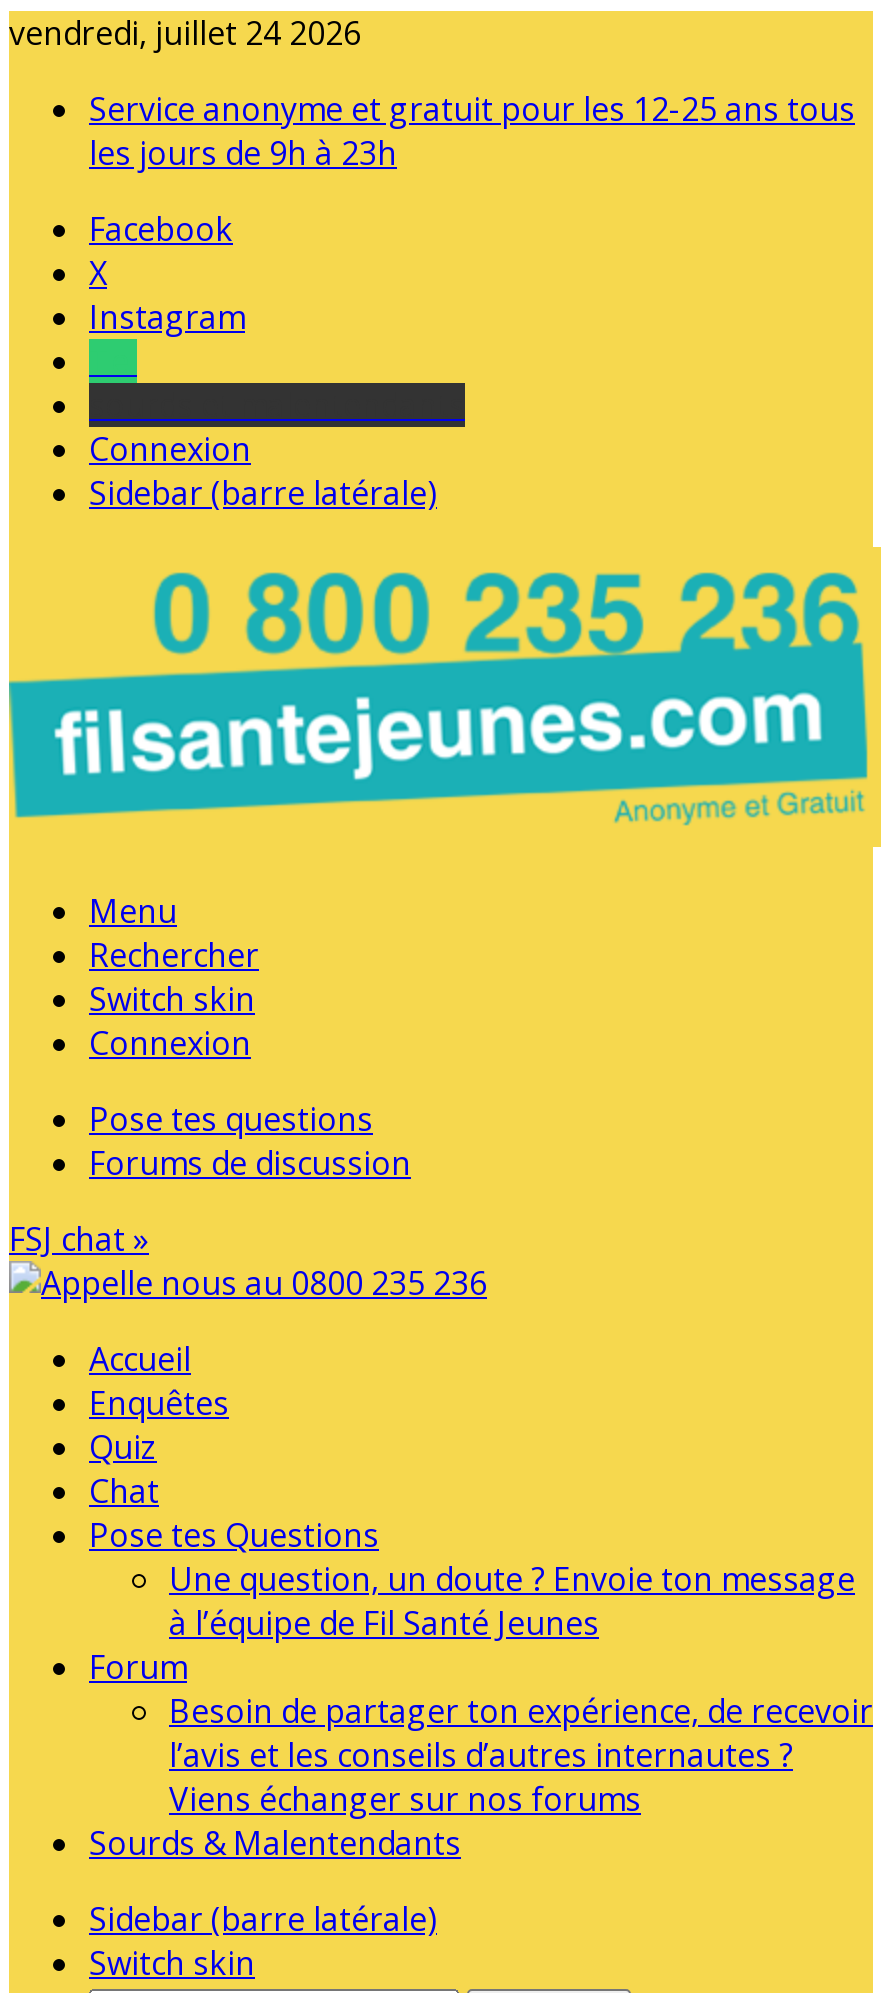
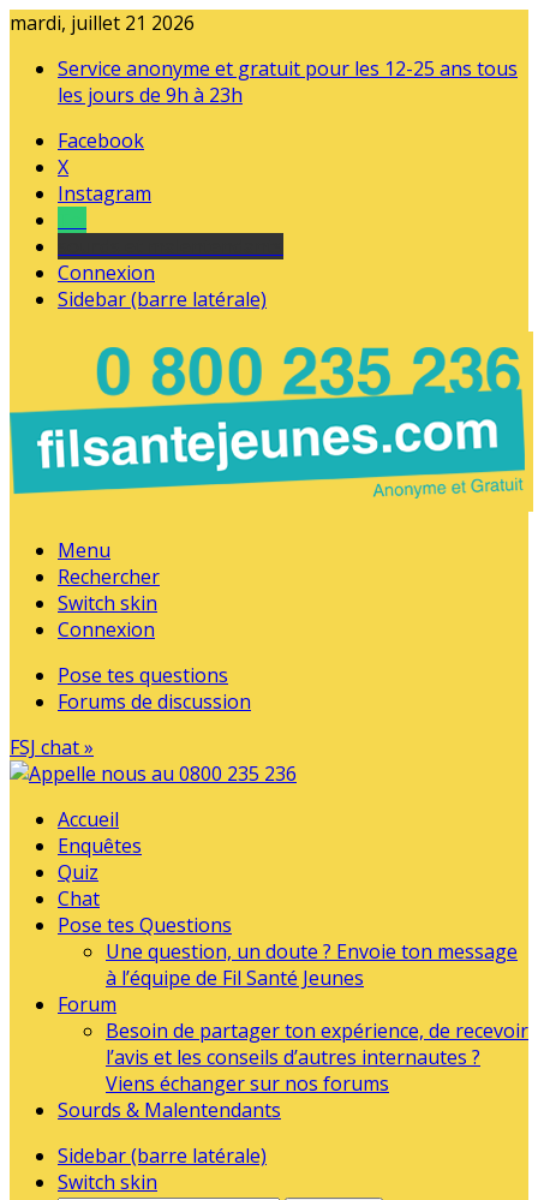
- vendredi, juillet 24 2026
+ mardi, juillet 21 2026
